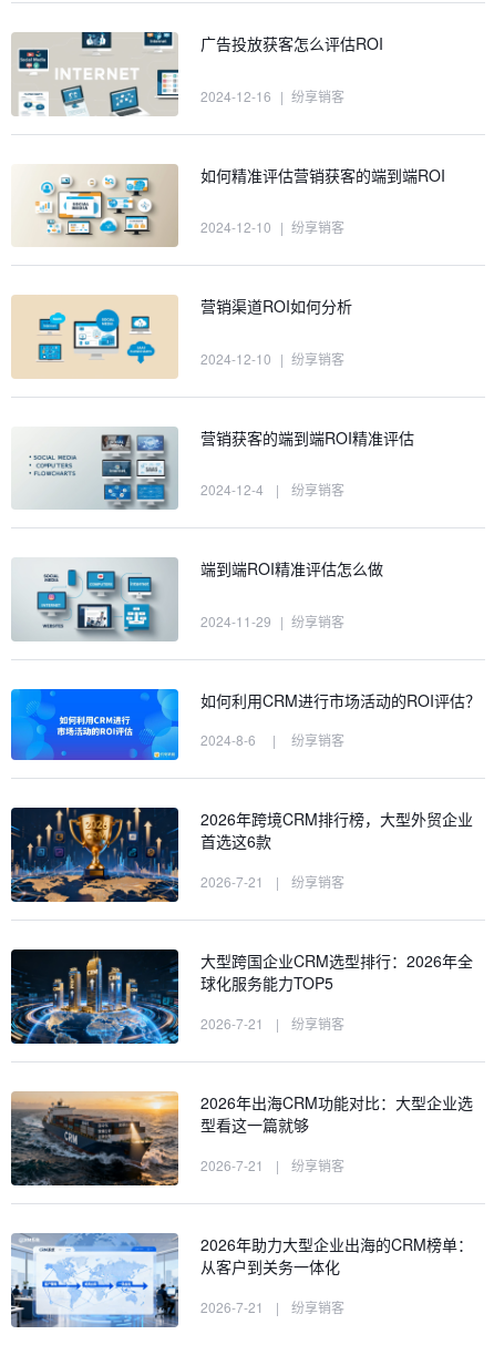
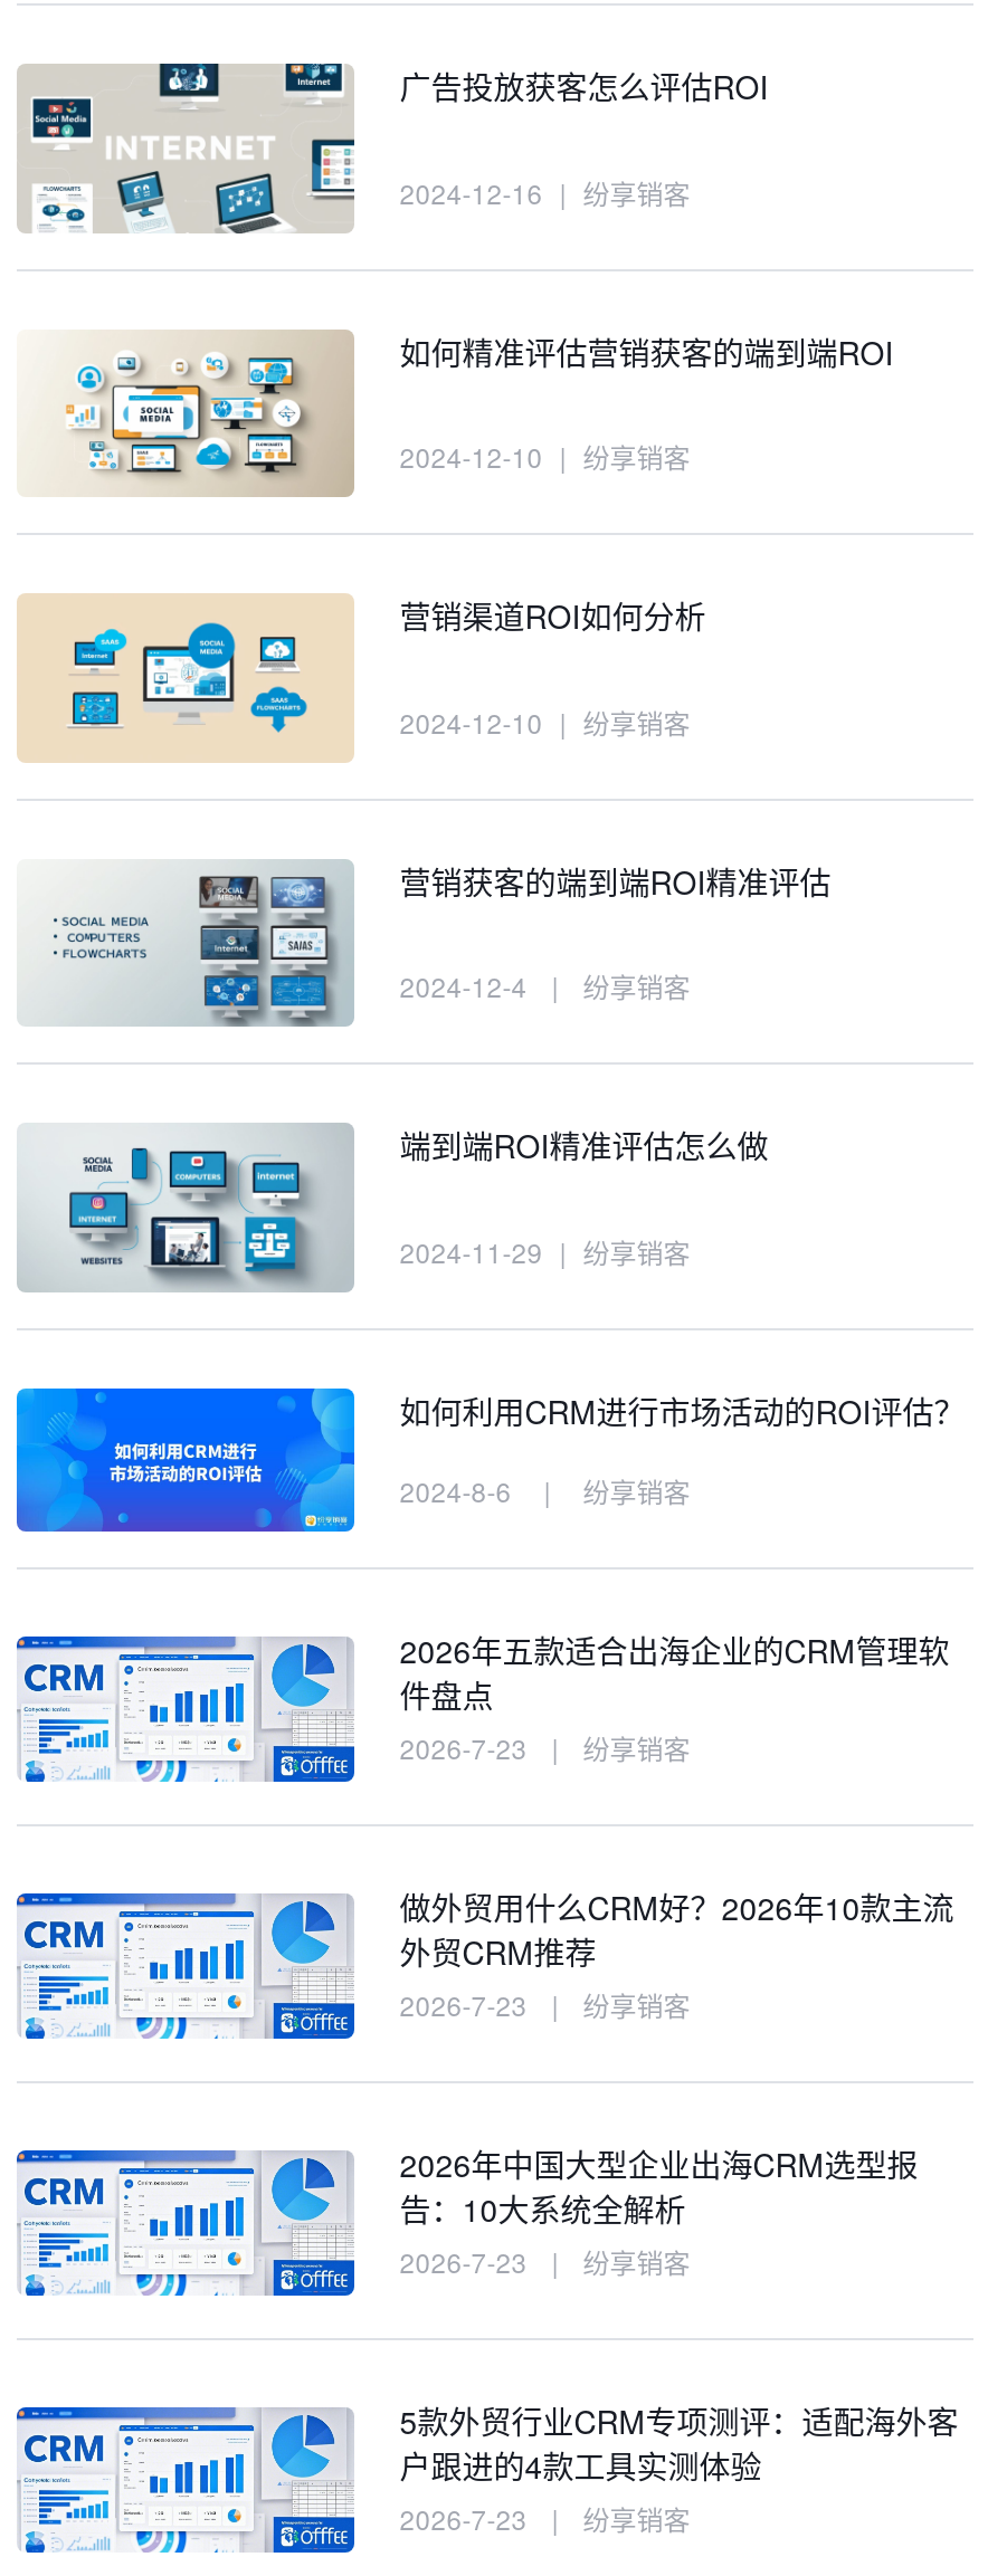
- [image]
- 2026年跨境CRM排行榜，大型外贸企业
- 首选这6款
- 2026-7-21
+ [image]
+ 2026年五款适合出海企业的CRM管理软
+ 件盘点
+ 2026-7-23

- [image]
- 大型跨国企业CRM选型排行：2026年全
- 球化服务能力TOP5
- 2026-7-21
+ [image]
+ 做外贸用什么CRM好？2026年10款主流
+ 外贸CRM推荐
+ 2026-7-23

- [image]
- 2026年出海CRM功能对比：大型企业选
- 型看这一篇就够
- 2026-7-21
+ [image]
+ 2026年中国大型企业出海CRM选型报
+ 告：10大系统全解析
+ 2026-7-23

- [image]
- 2026年助力大型企业出海的CRM榜单：
- 从客户到关务一体化
- 2026-7-21
+ [image]
+ 5款外贸行业CRM专项测评：适配海外客
+ 户跟进的4款工具实测体验
+ 2026-7-23
